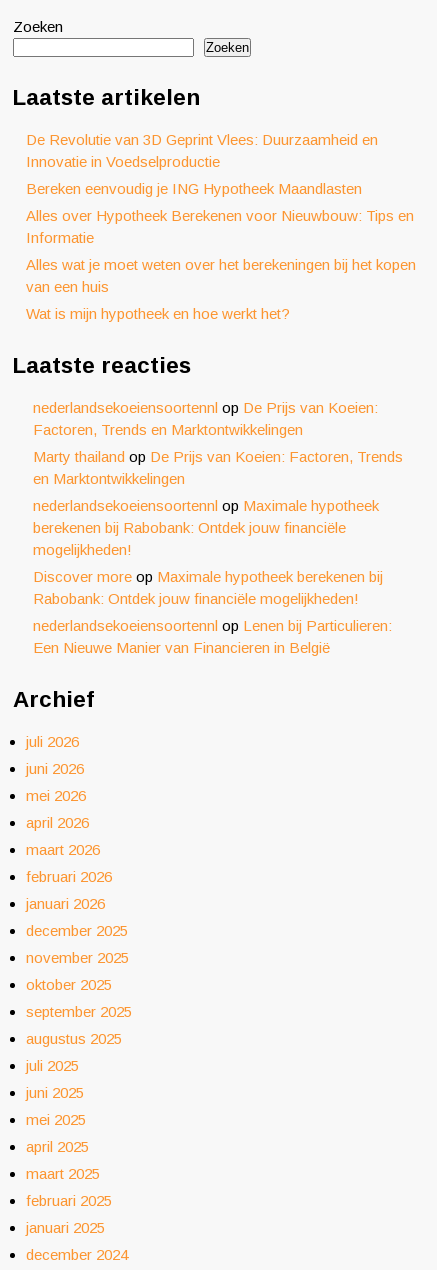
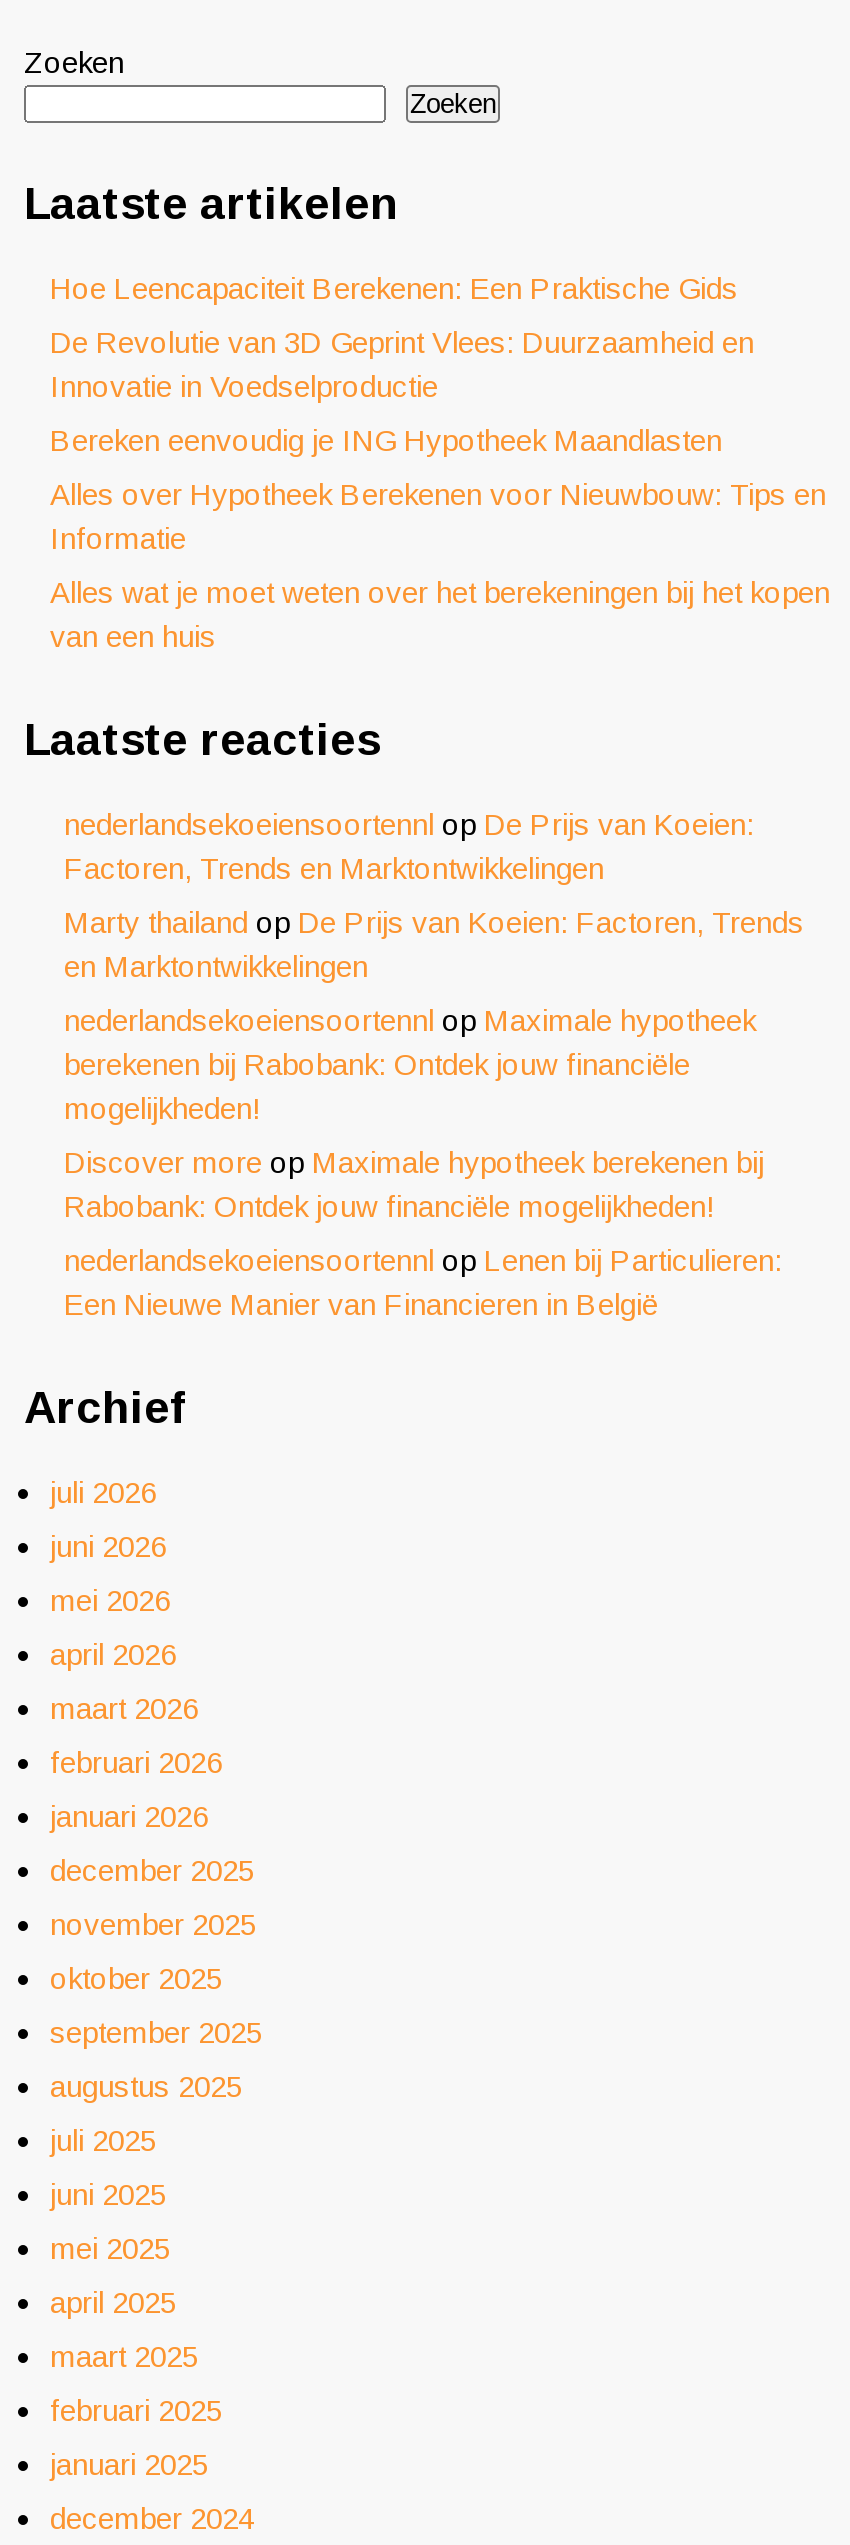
+ Hoe Leencapaciteit Berekenen: Een Praktische Gids

moved down: De Revolutie van 3D Geprint Vlees: Duurzaamheid en | Innovatie in Voedselproductie | Bereken eenvoudig je ING Hypotheek Maandlasten | Alles over Hypotheek Berekenen voor Nieuwbouw: Tips en | Informatie | Alles wat je moet weten over het berekeningen bij het kopen | van een huis

- Wat is mijn hypotheek en hoe werkt het?
